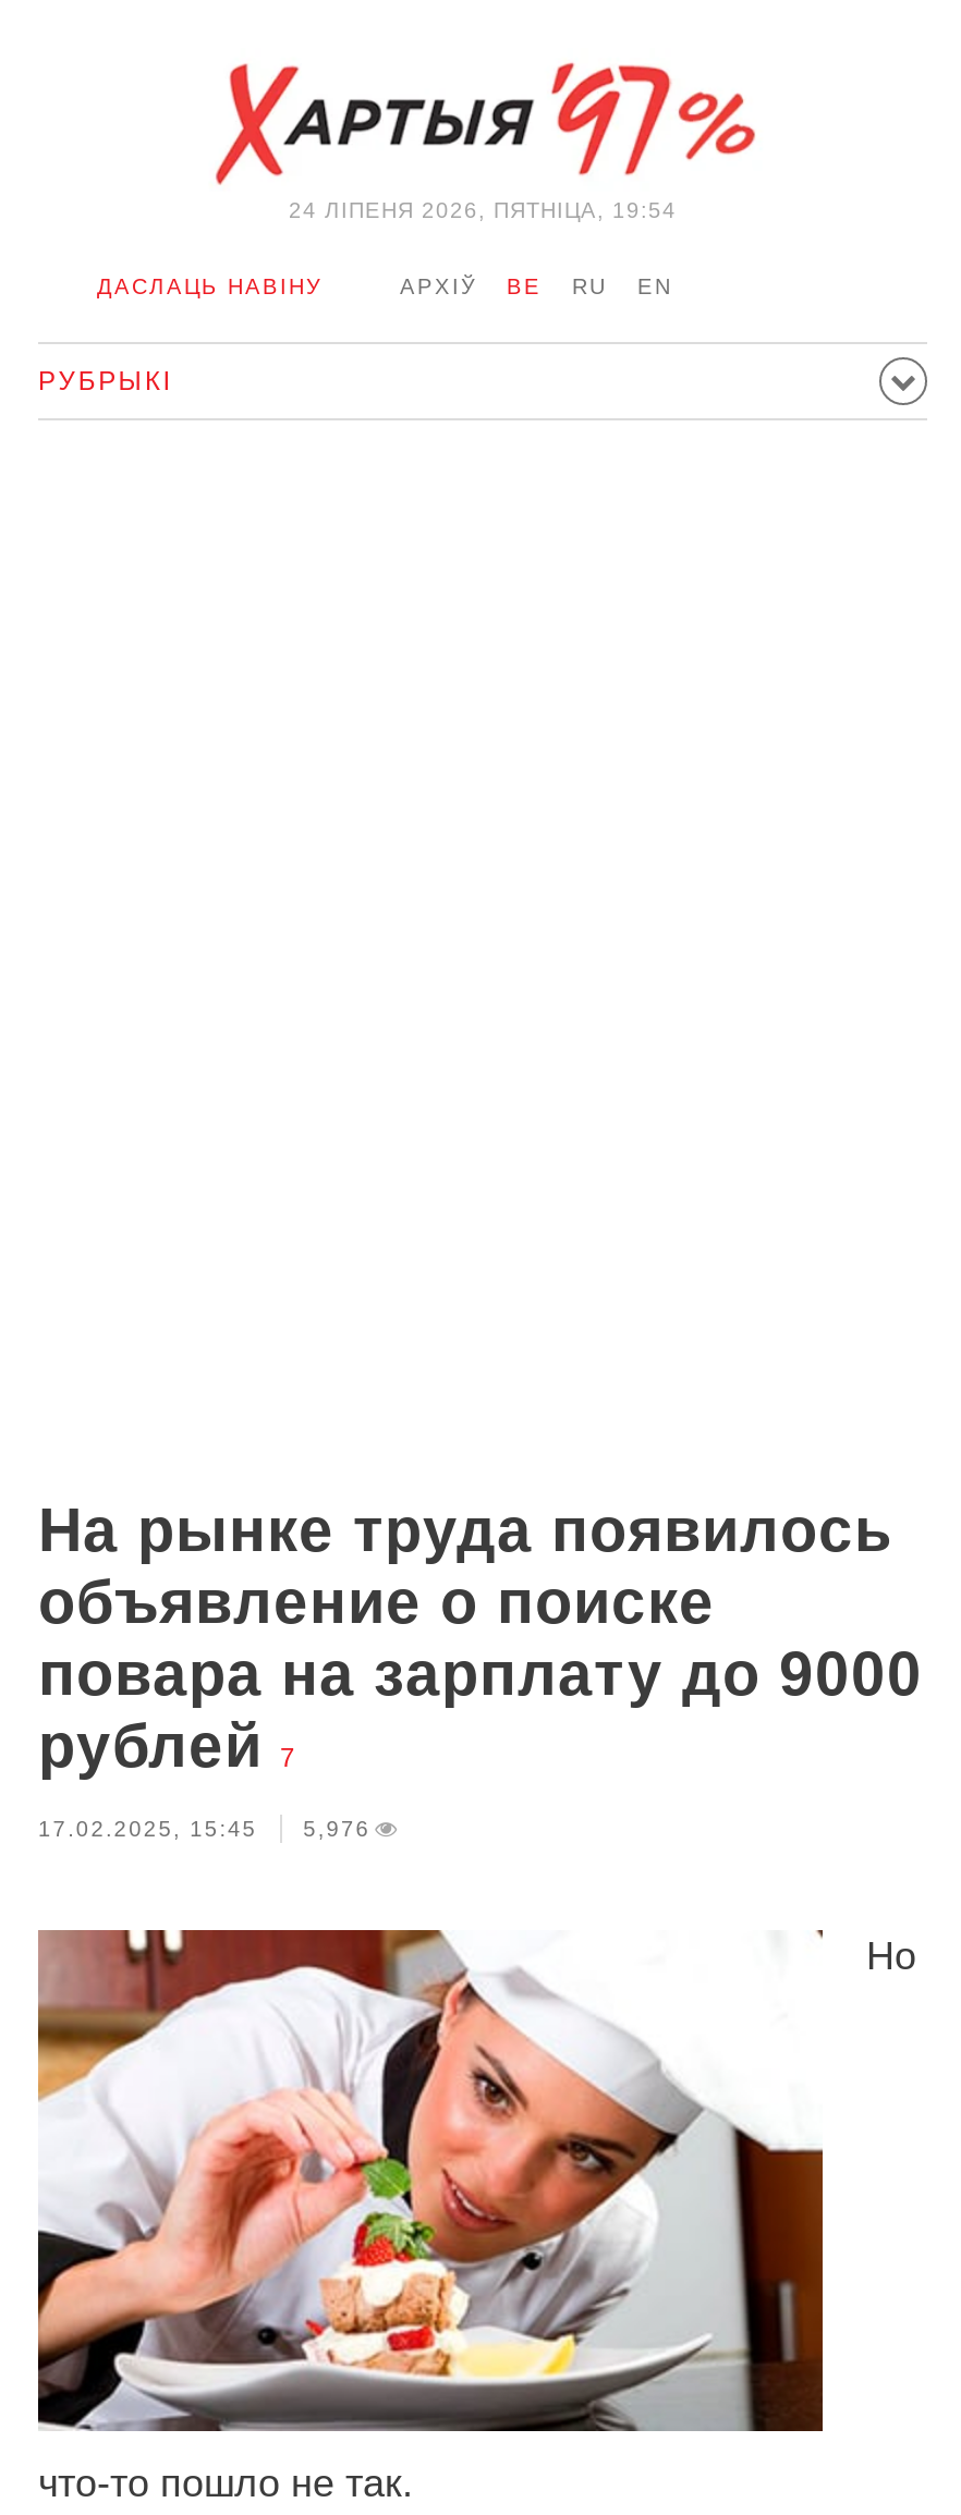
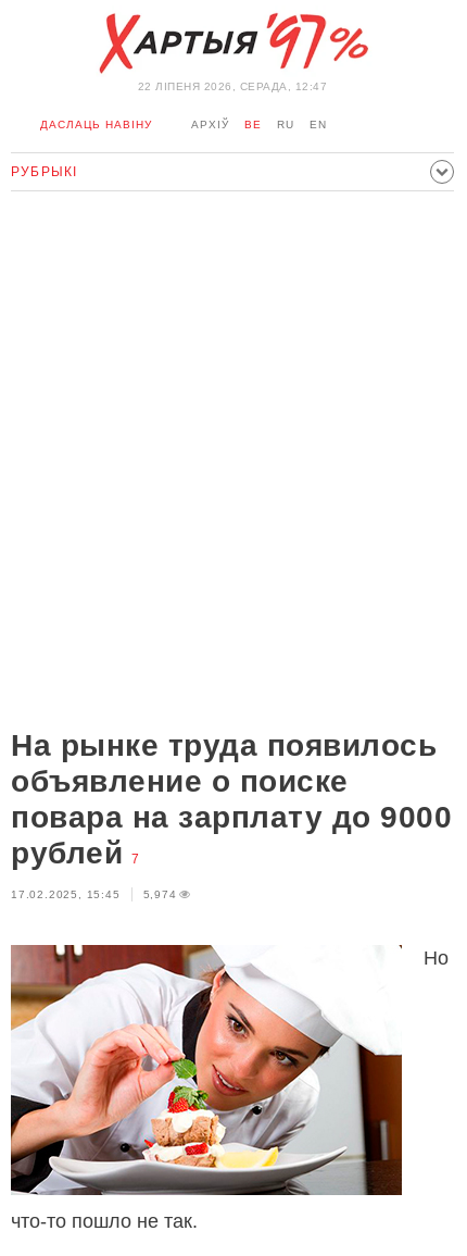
- 24 ЛIПЕНЯ 2026, ПЯТНІЦА, 19:54
+ 22 ЛIПЕНЯ 2026, СЕРАДА, 12:47

- 17.02.2025, 15:45 5,976
+ 17.02.2025, 15:45 5,974
